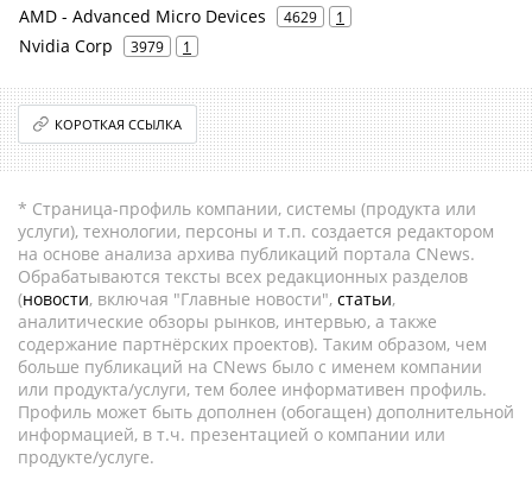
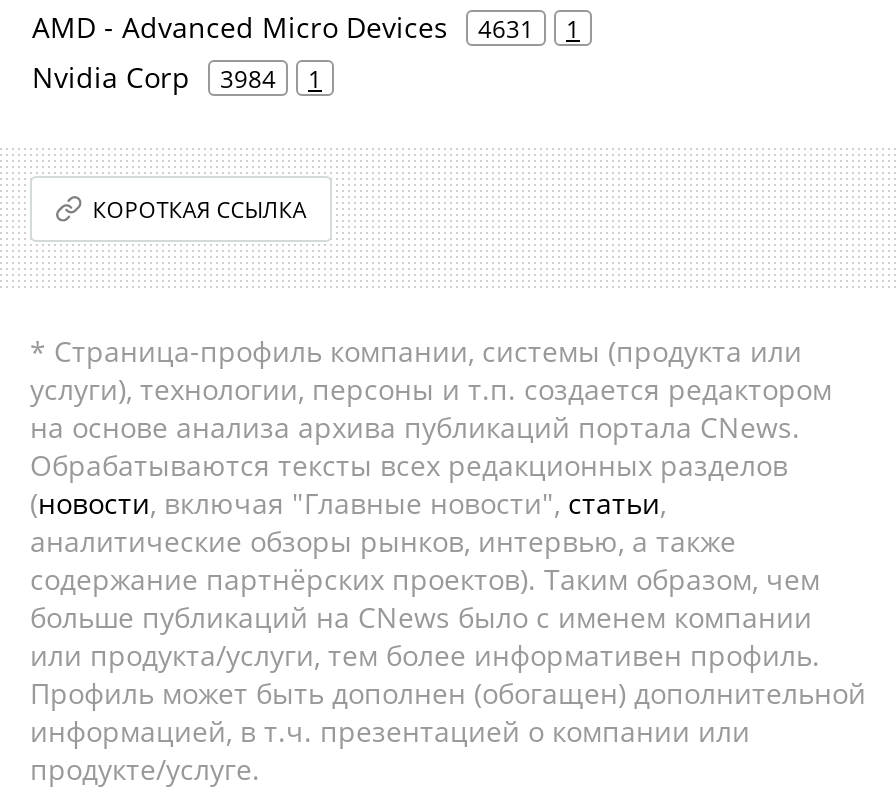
- AMD - Advanced Micro Devices 4629 1
+ AMD - Advanced Micro Devices 4631 1

- Nvidia Corp 3979 1
+ Nvidia Corp 3984 1
